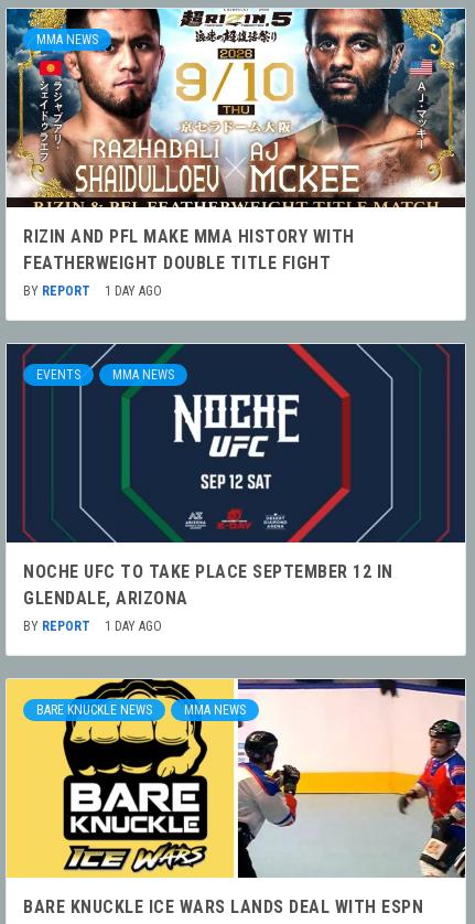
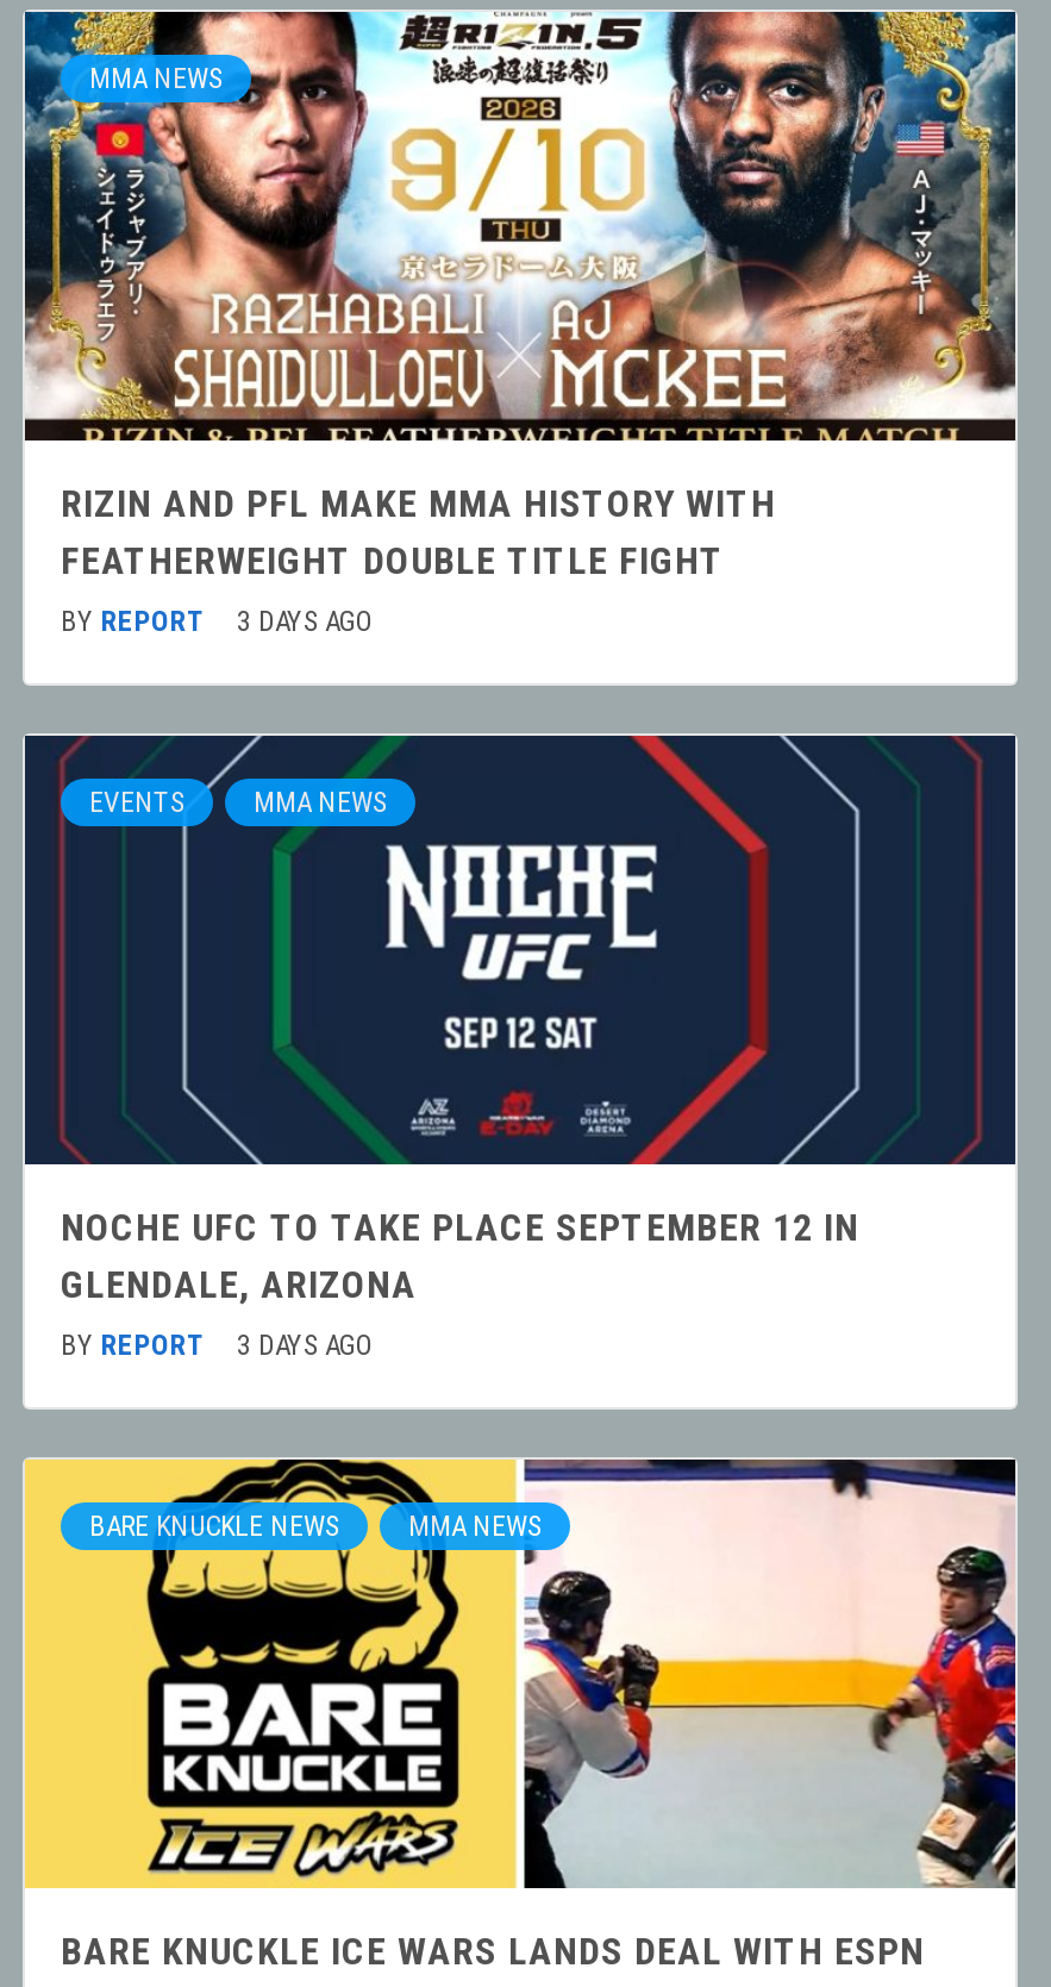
- BY REPORT 1 DAY AGO
+ BY REPORT 3 DAYS AGO

- BY REPORT 1 DAY AGO
+ BY REPORT 3 DAYS AGO
